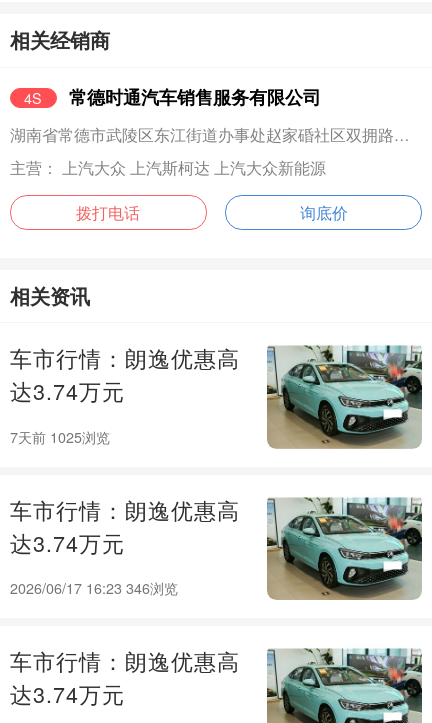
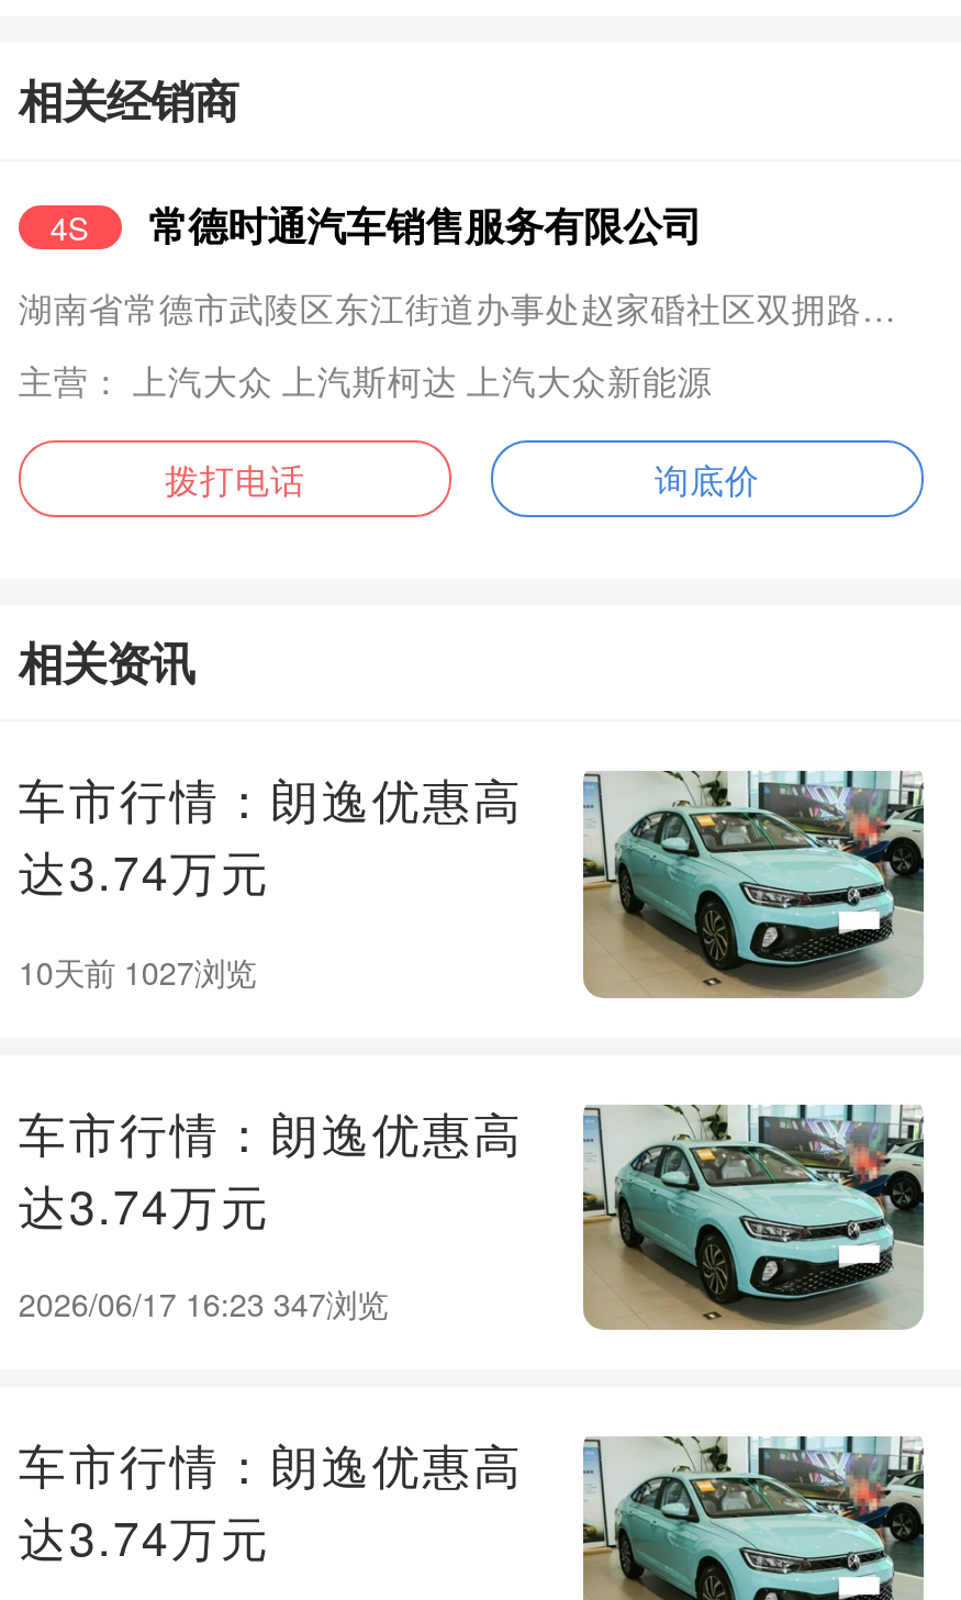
- 7天前 1025浏览
+ 10天前 1027浏览

- 2026/06/17 16:23 346浏览
+ 2026/06/17 16:23 347浏览
